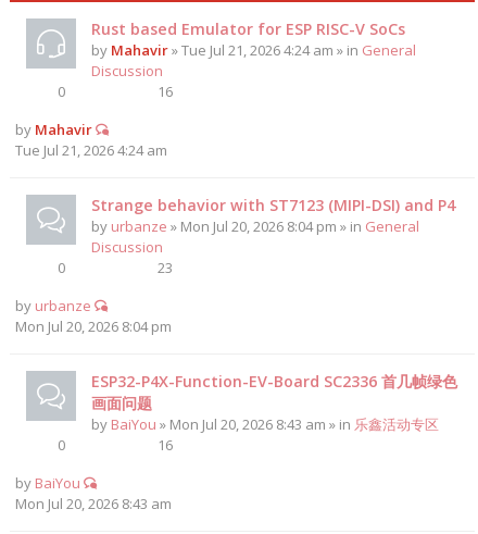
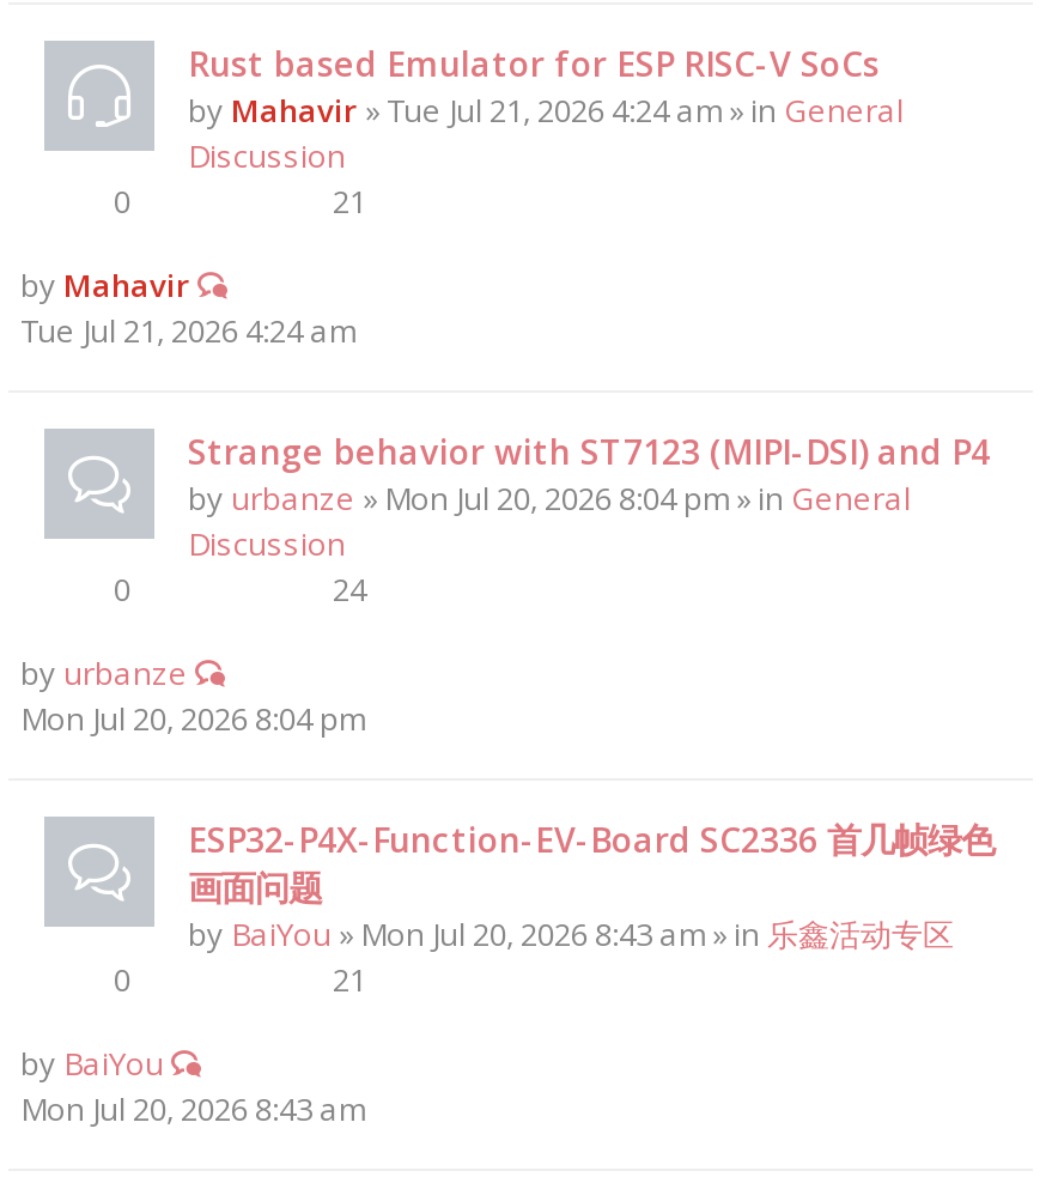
- 16
+ 21

- 23
+ 24

- 16
+ 21
